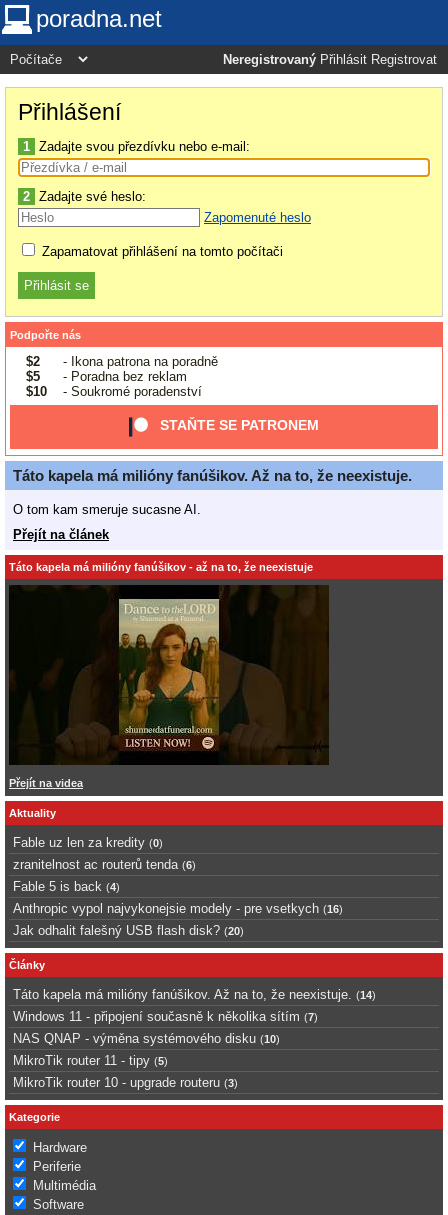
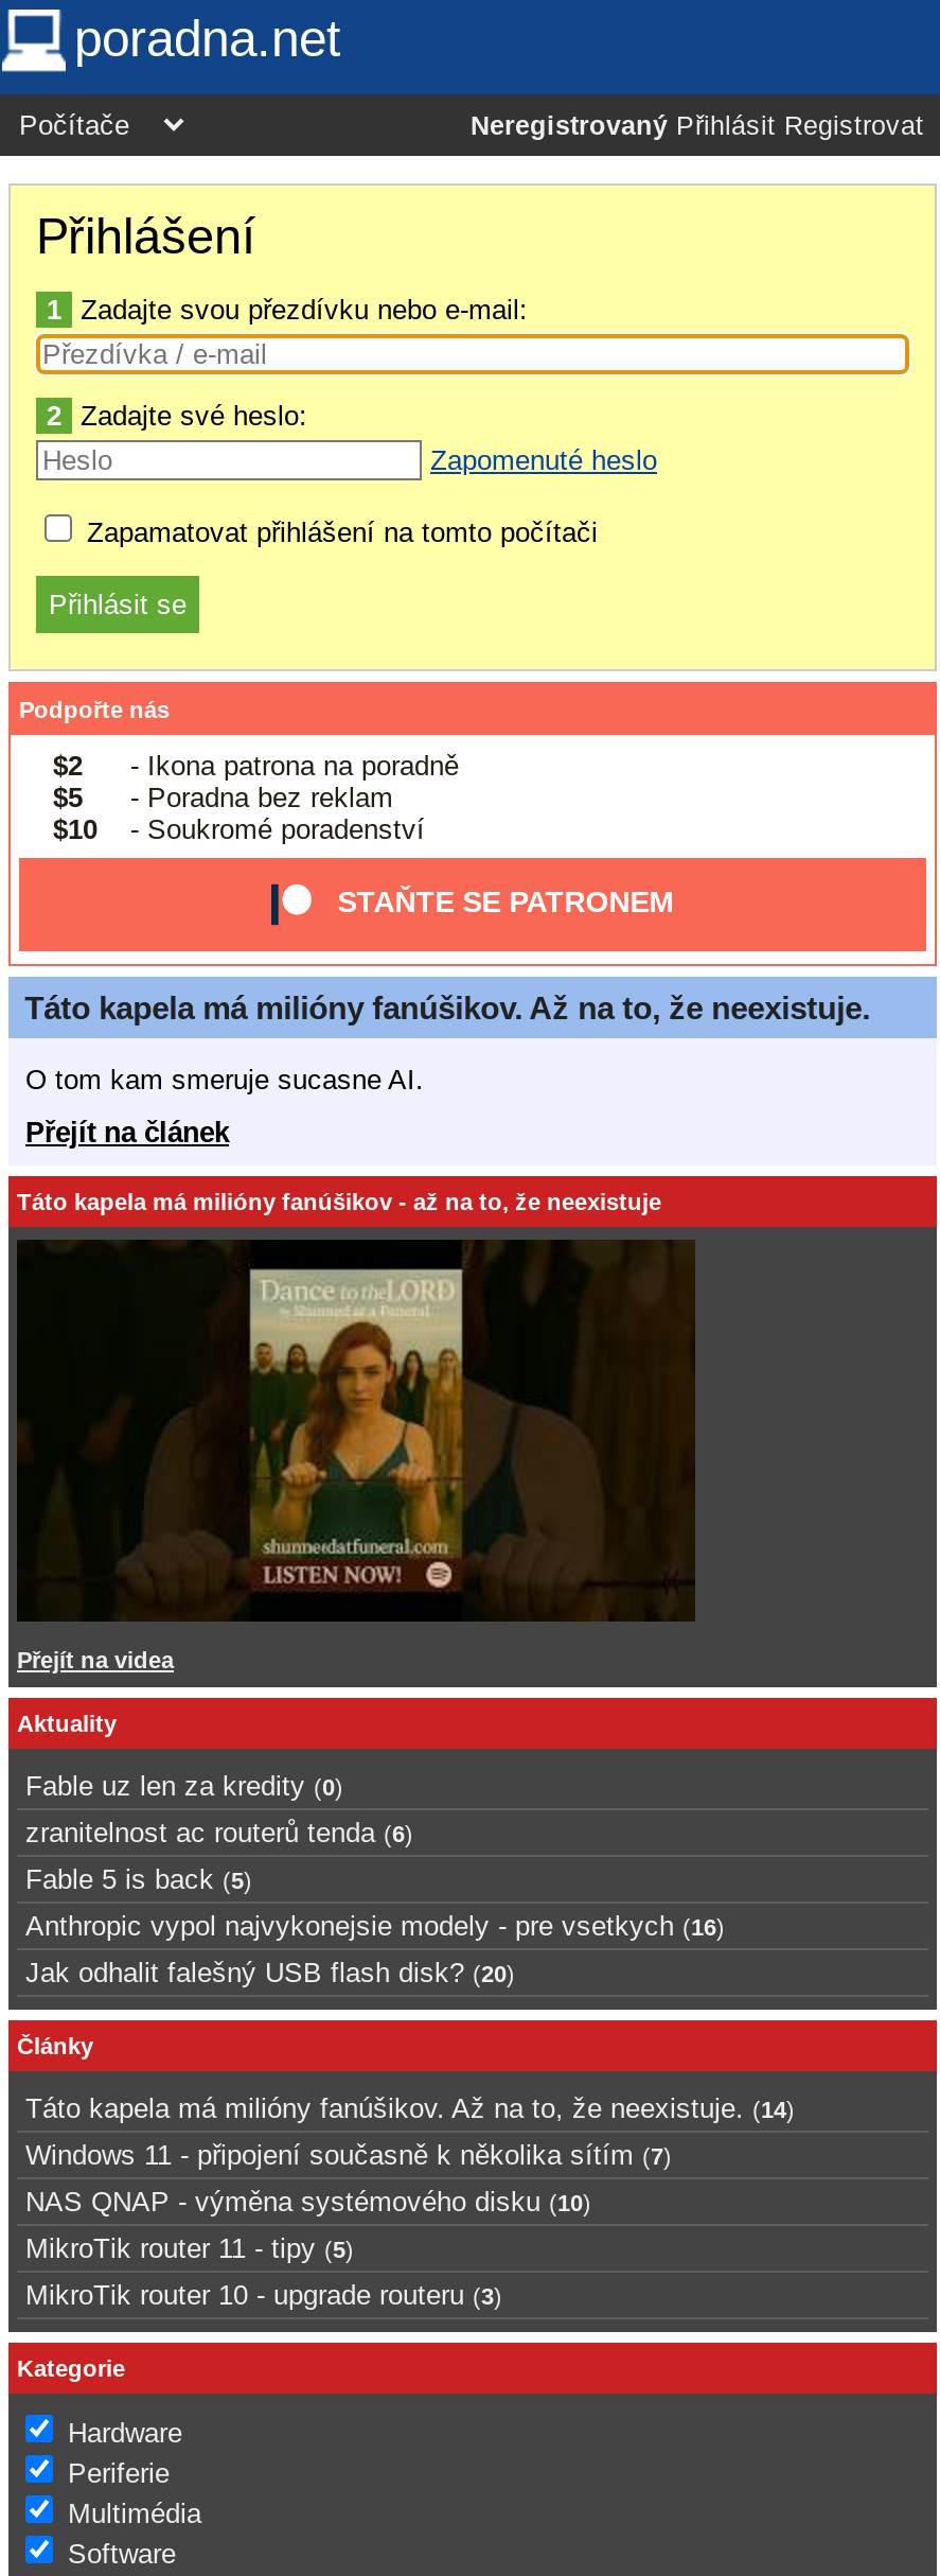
- Fable 5 is back (4)
+ Fable 5 is back (5)
